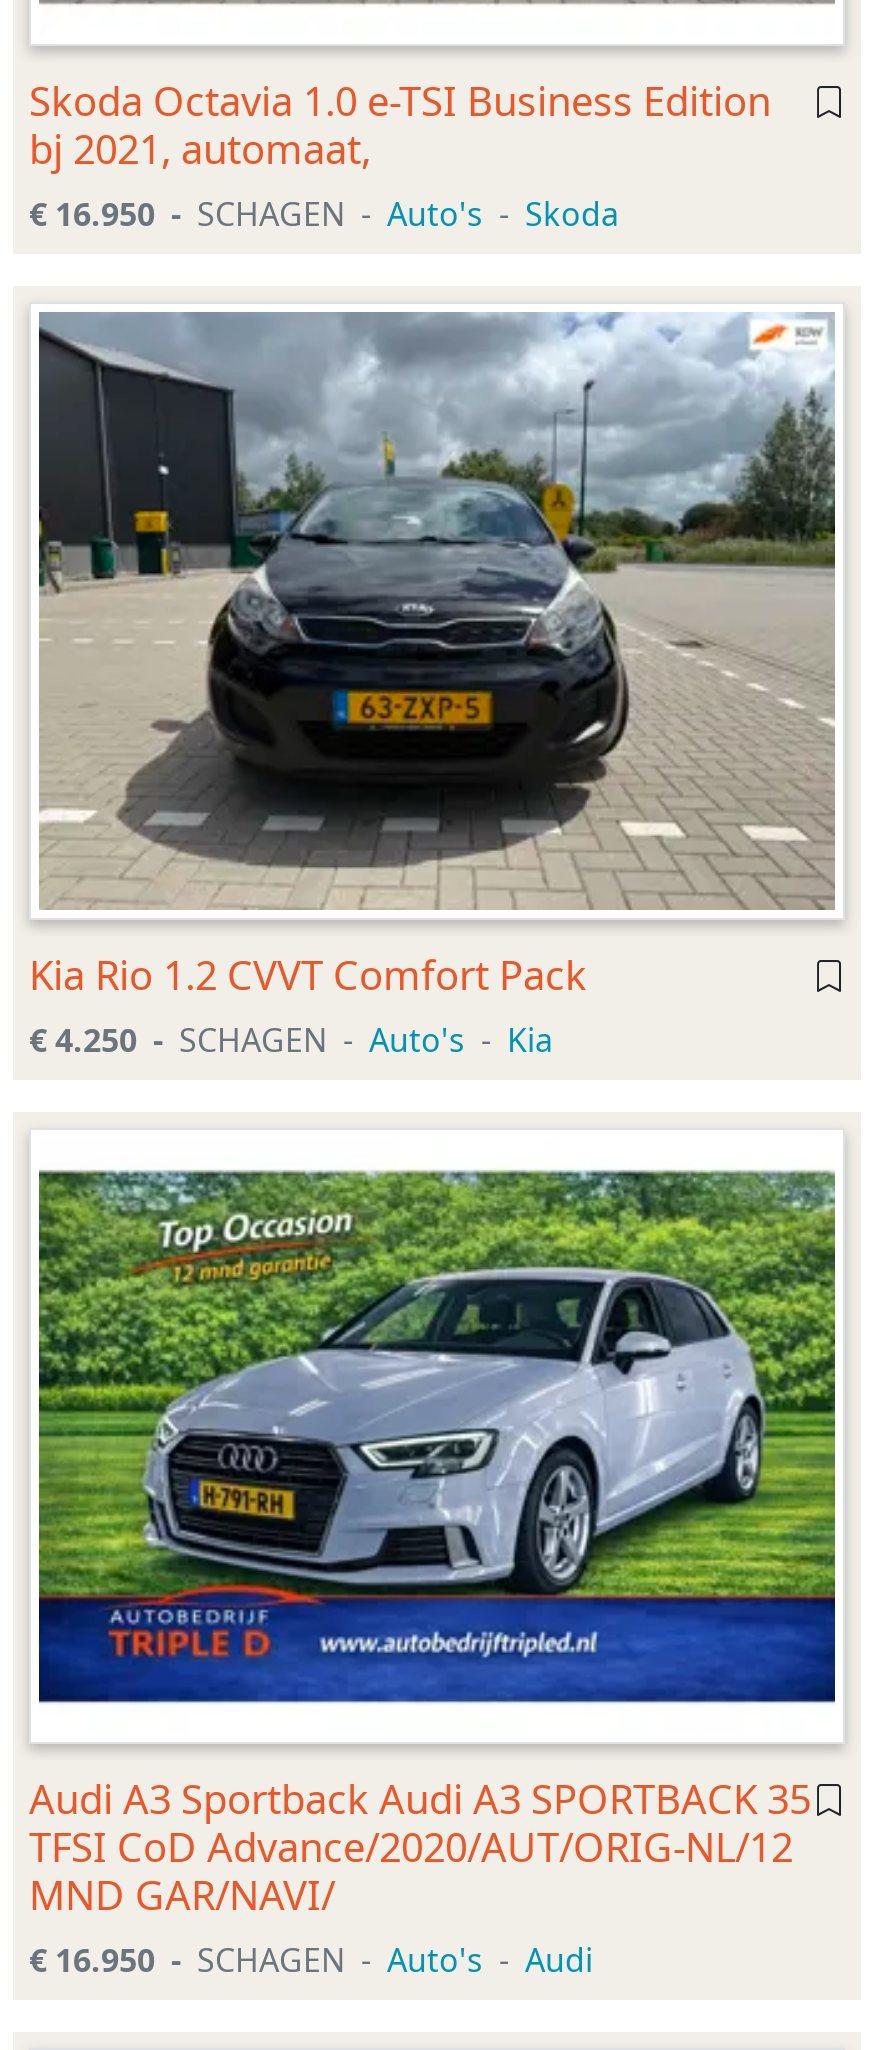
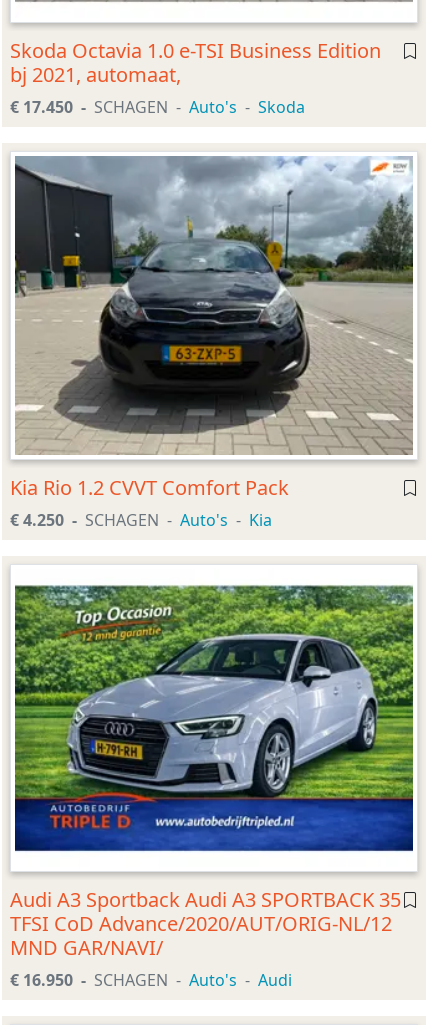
- € 16.950 SCHAGEN Auto's Skoda
+ € 17.450 SCHAGEN Auto's Skoda
